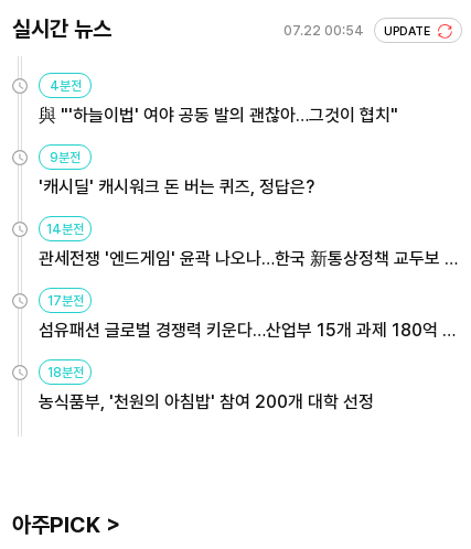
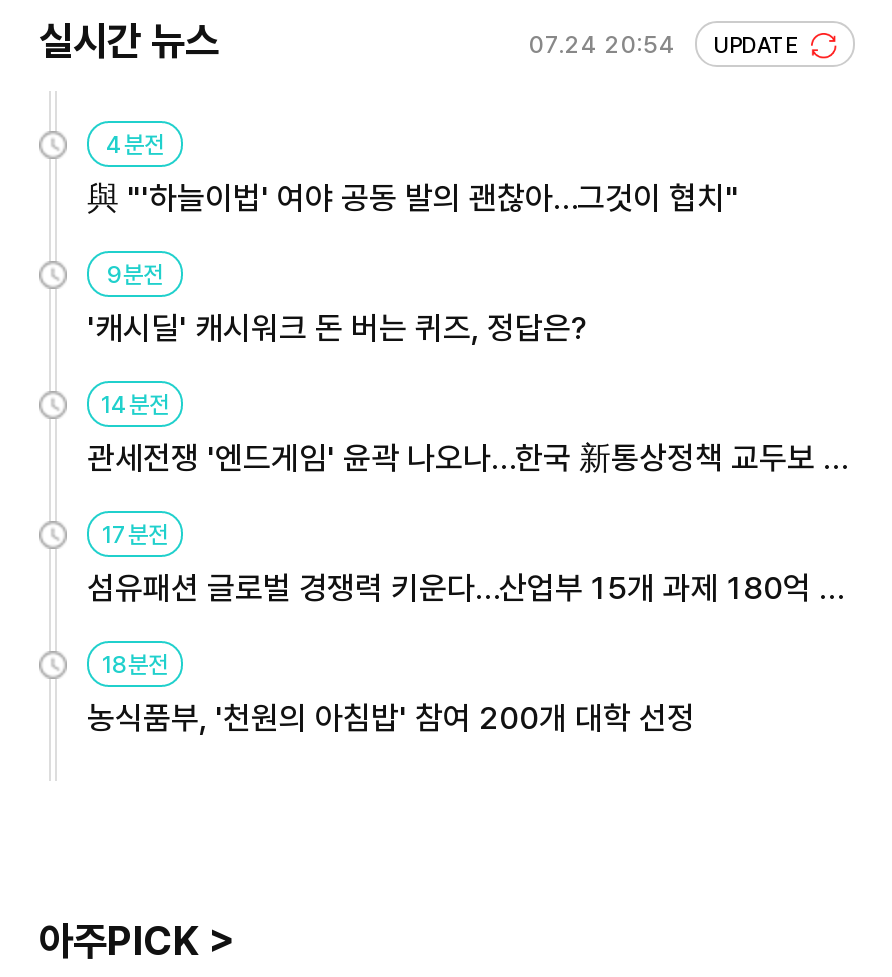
- 07.22 00:54 UPDATE
+ 07.24 20:54 UPDATE
